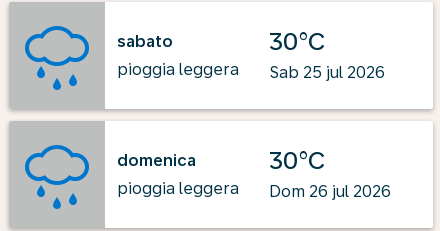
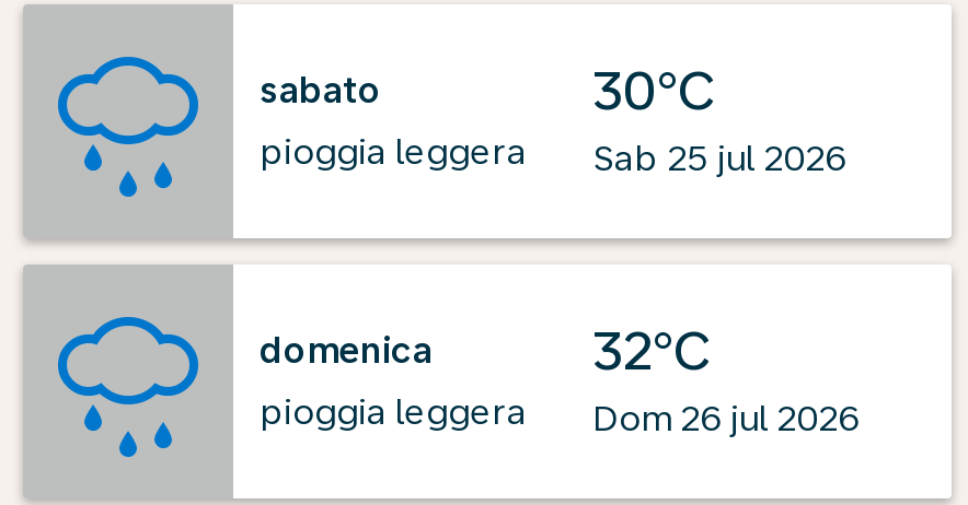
- 30°C
+ 32°C
